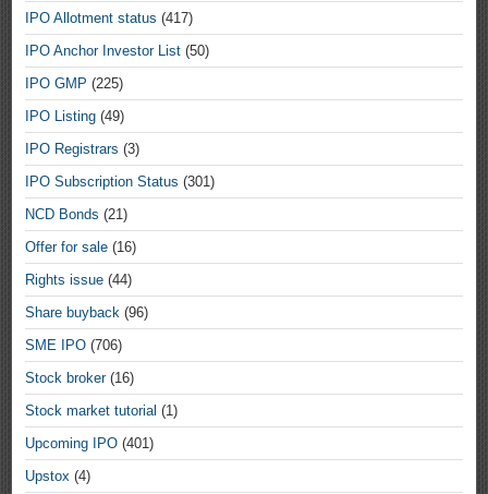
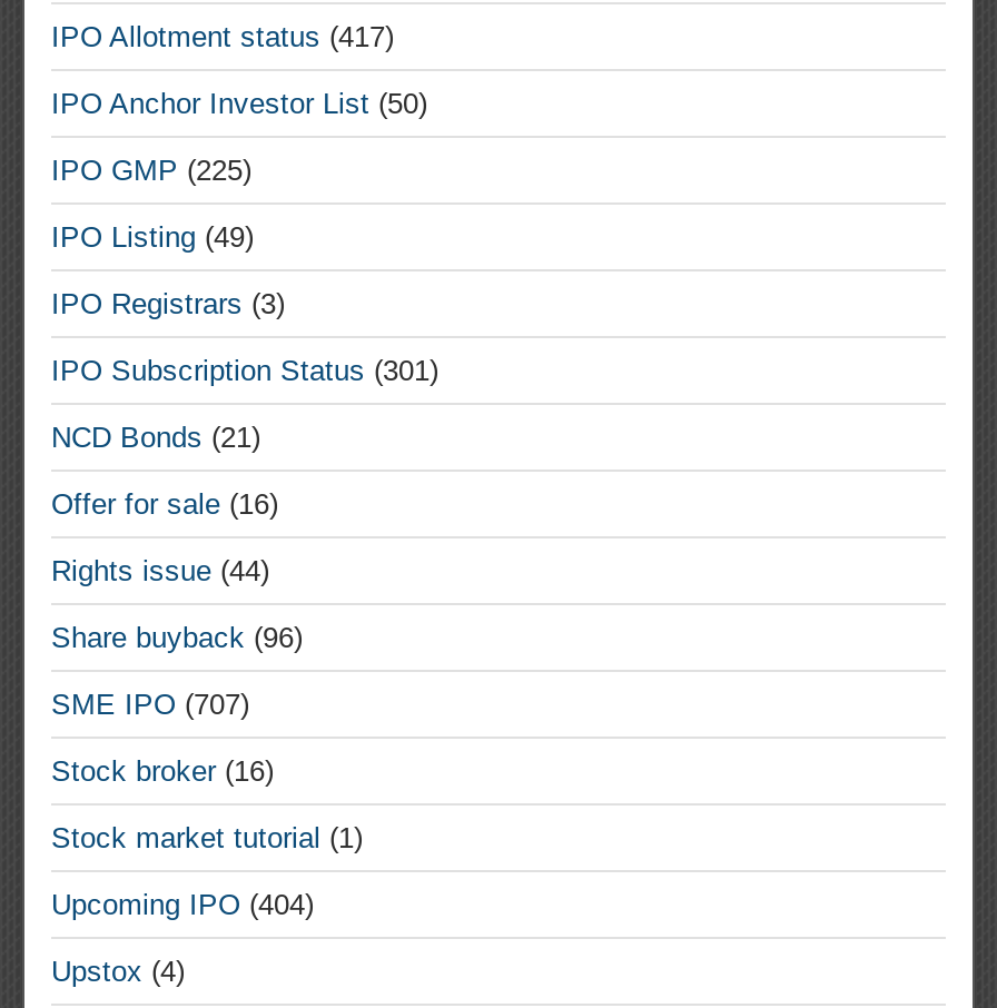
- SME IPO (706)
+ SME IPO (707)

- Upcoming IPO (401)
+ Upcoming IPO (404)
